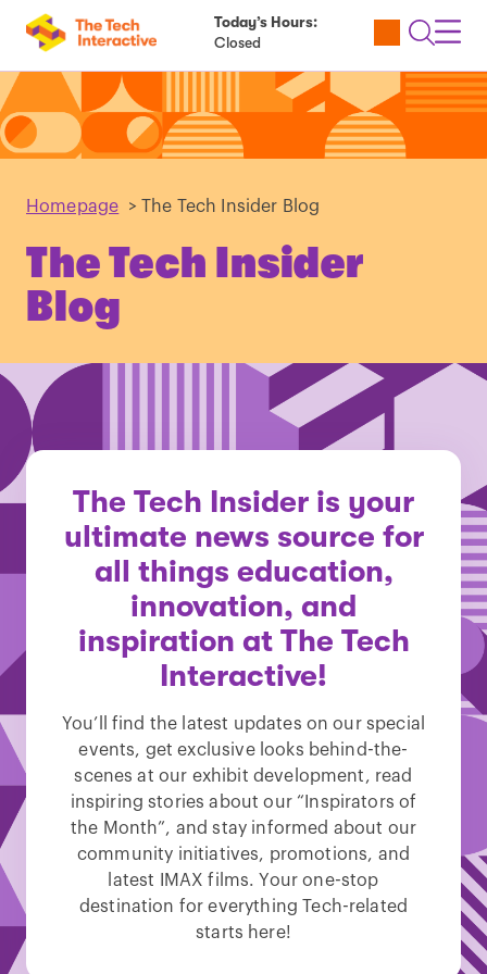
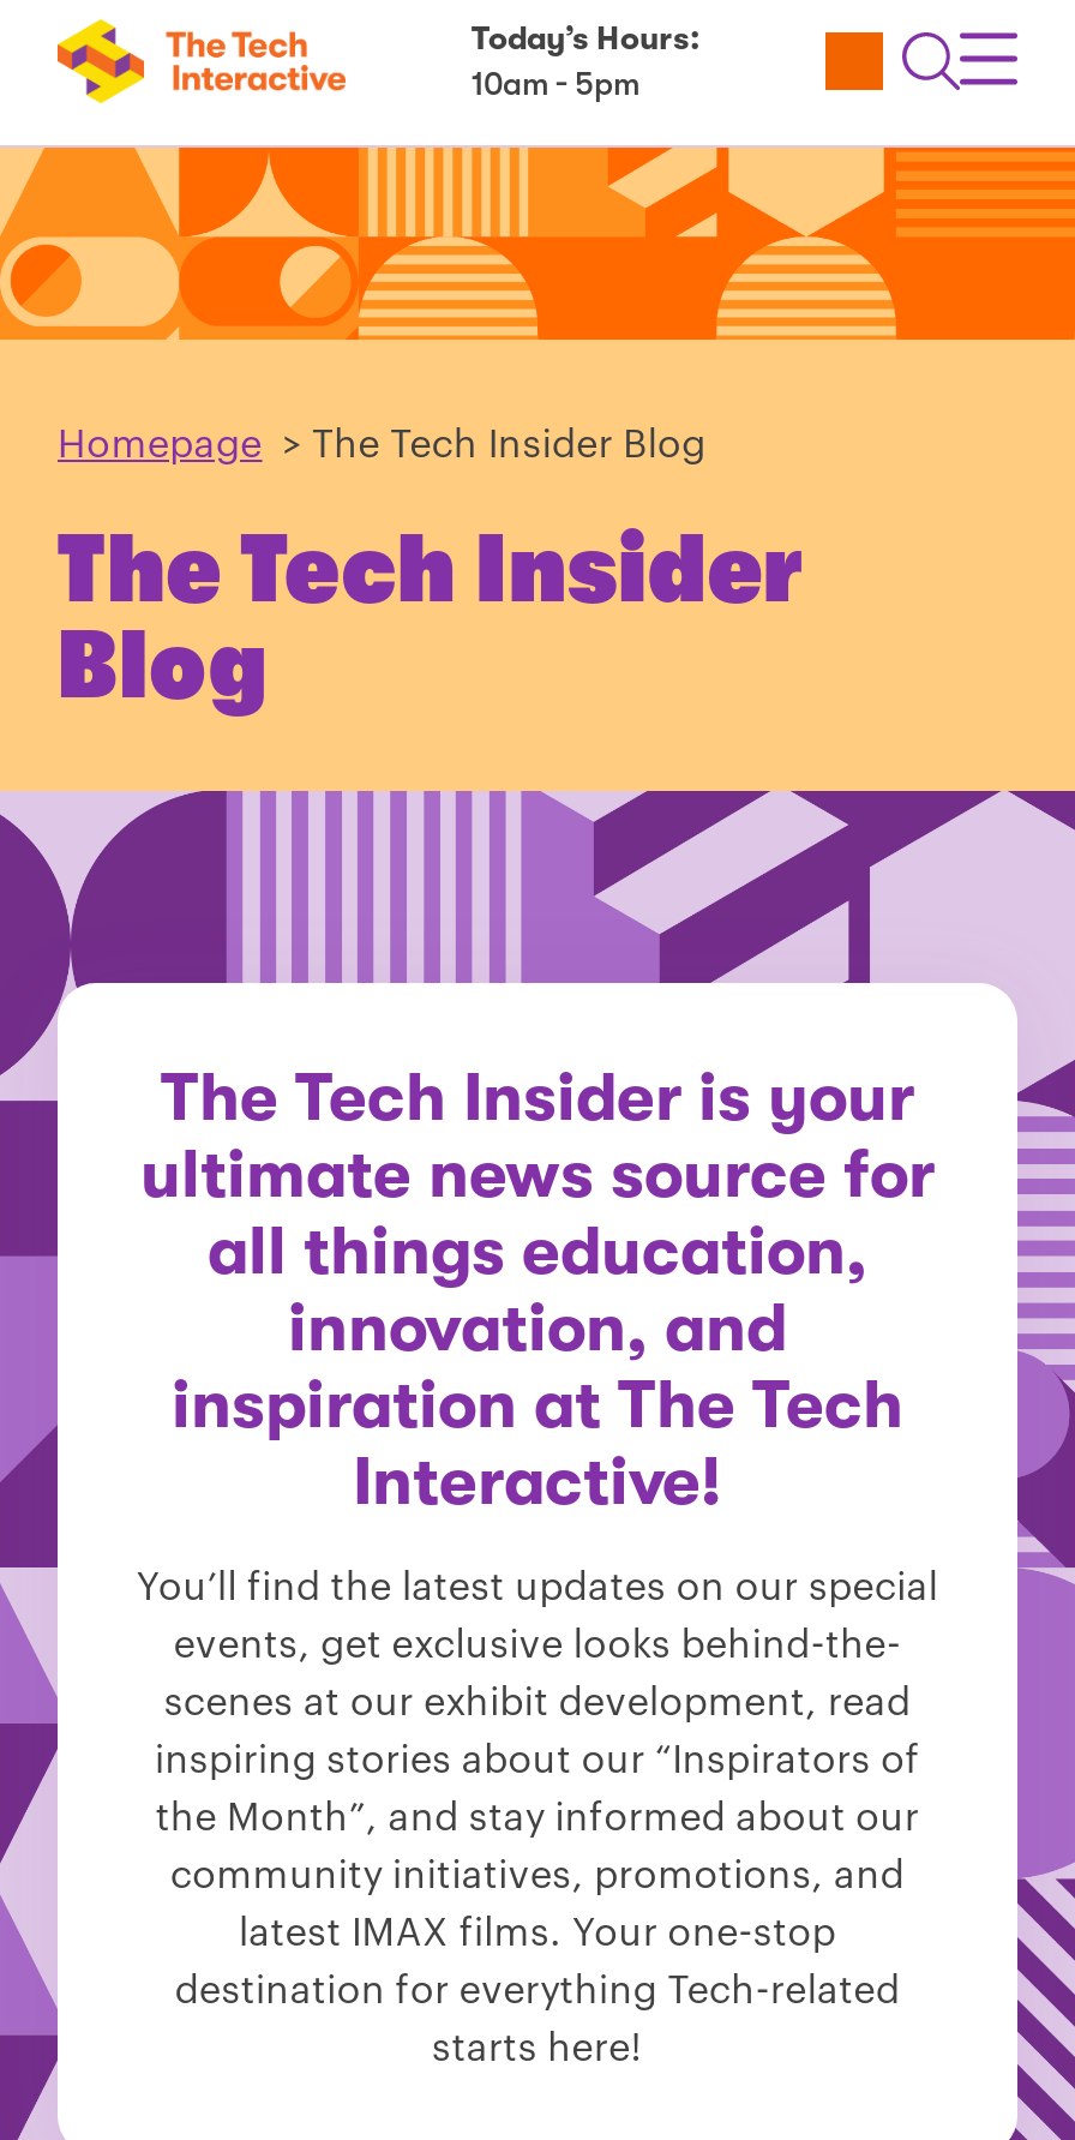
- Closed
+ 10am - 5pm
